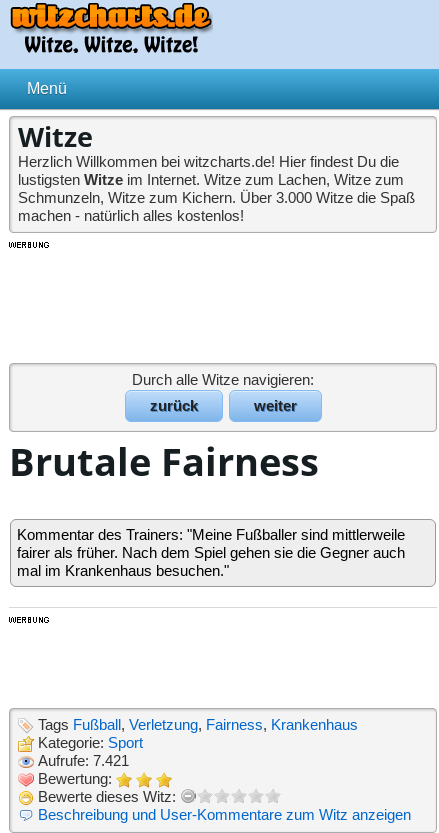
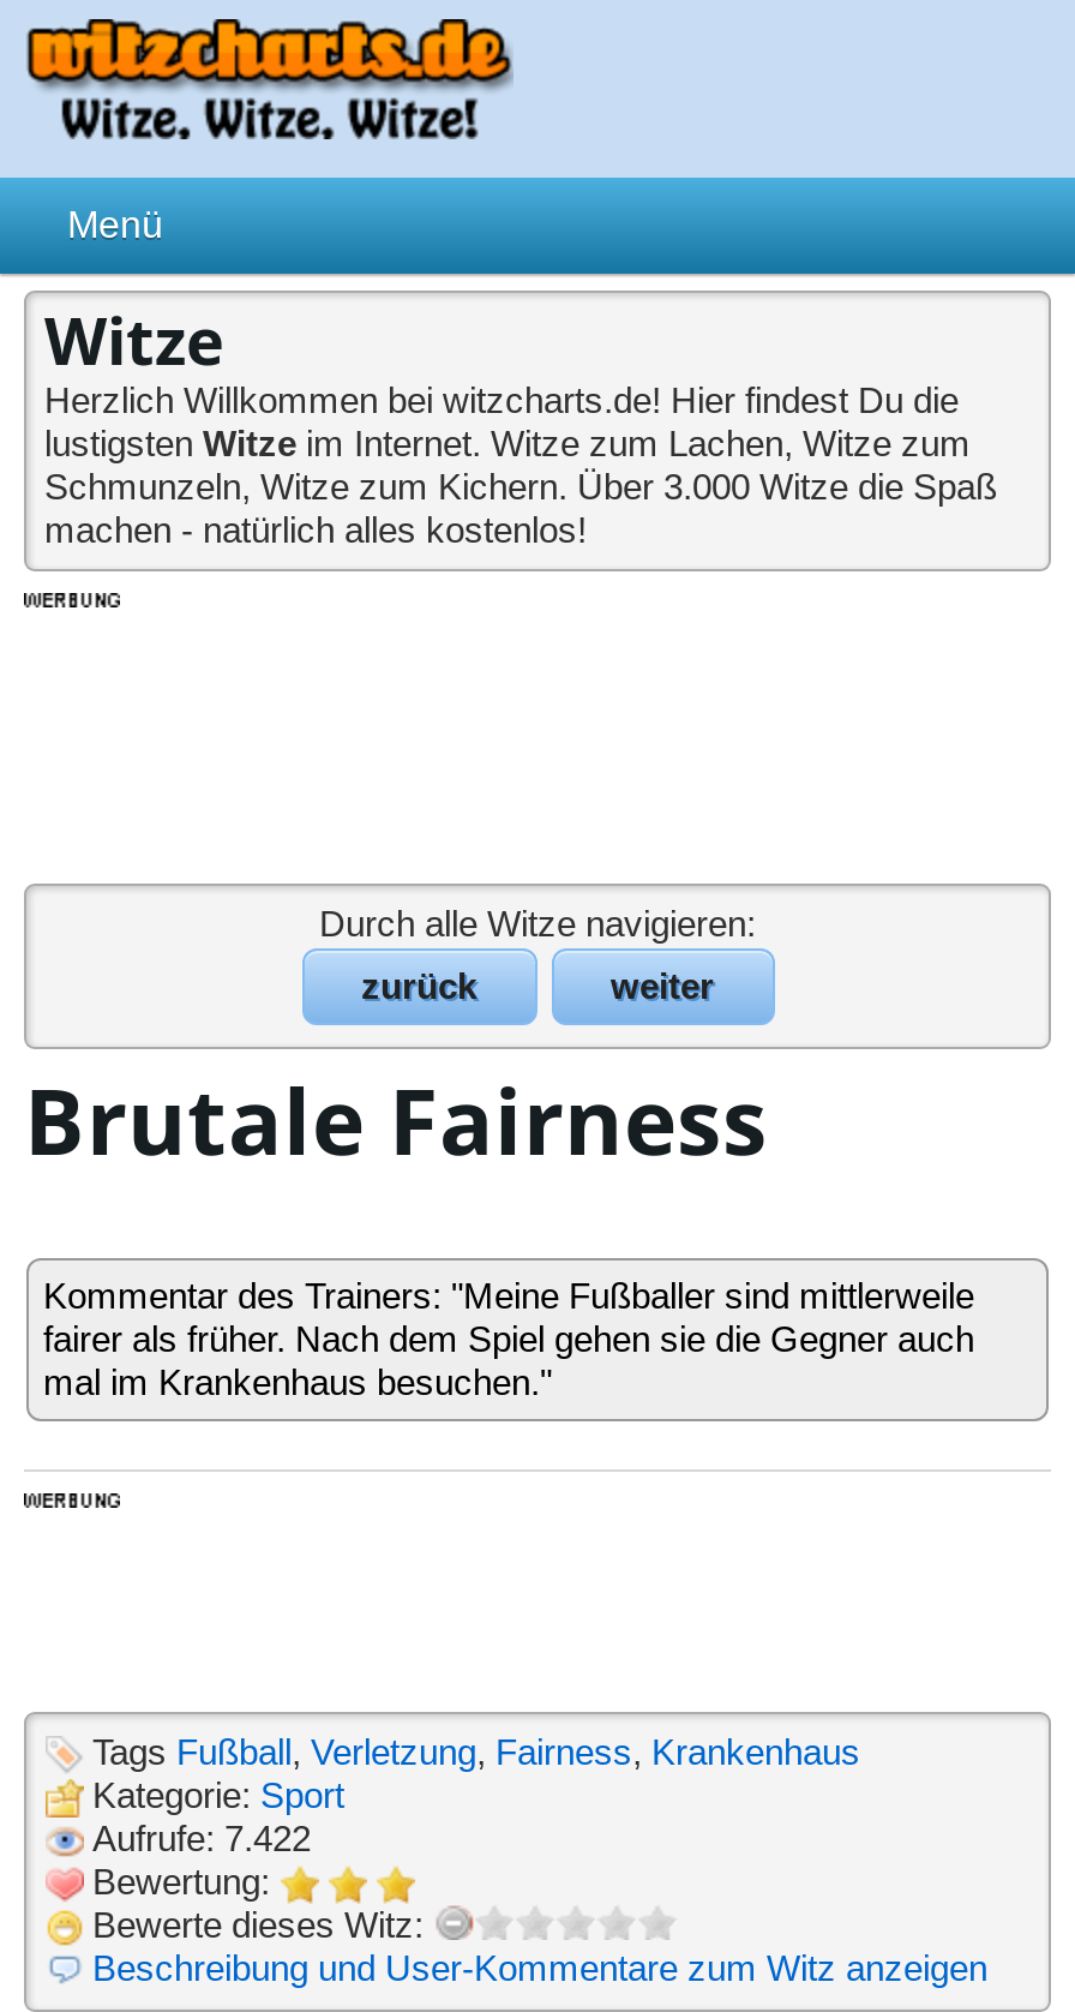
- Aufrufe: 7.421
+ Aufrufe: 7.422
